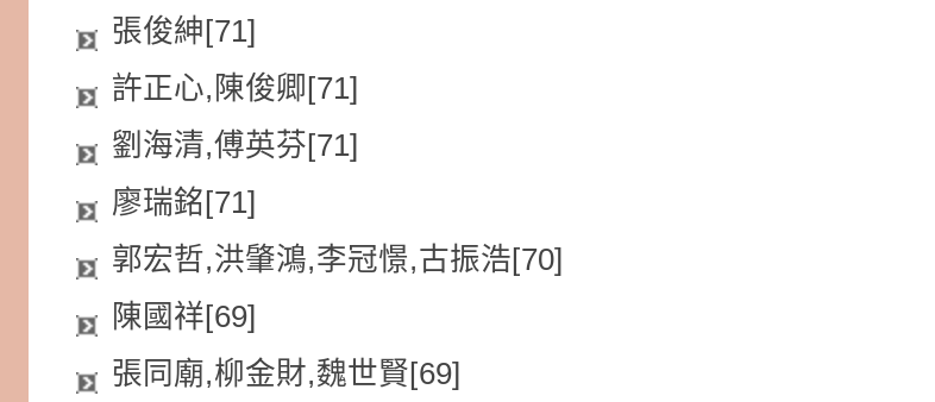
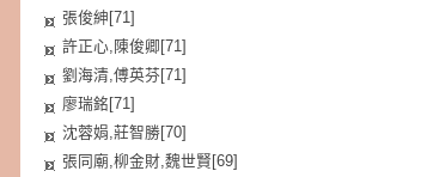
- 郭宏哲,洪肇鴻,李冠憬,古振浩[70]
- 陳國祥[69]
+ 沈蓉娟,莊智勝[70]
